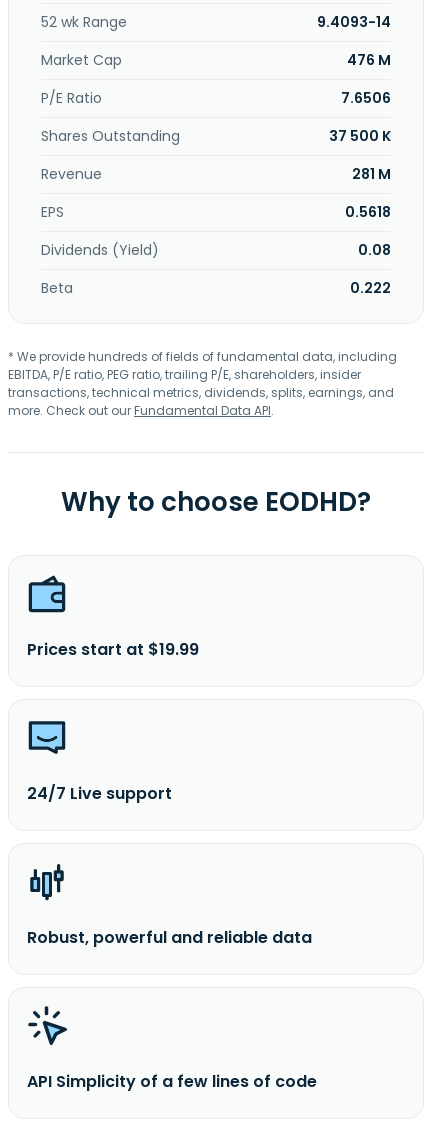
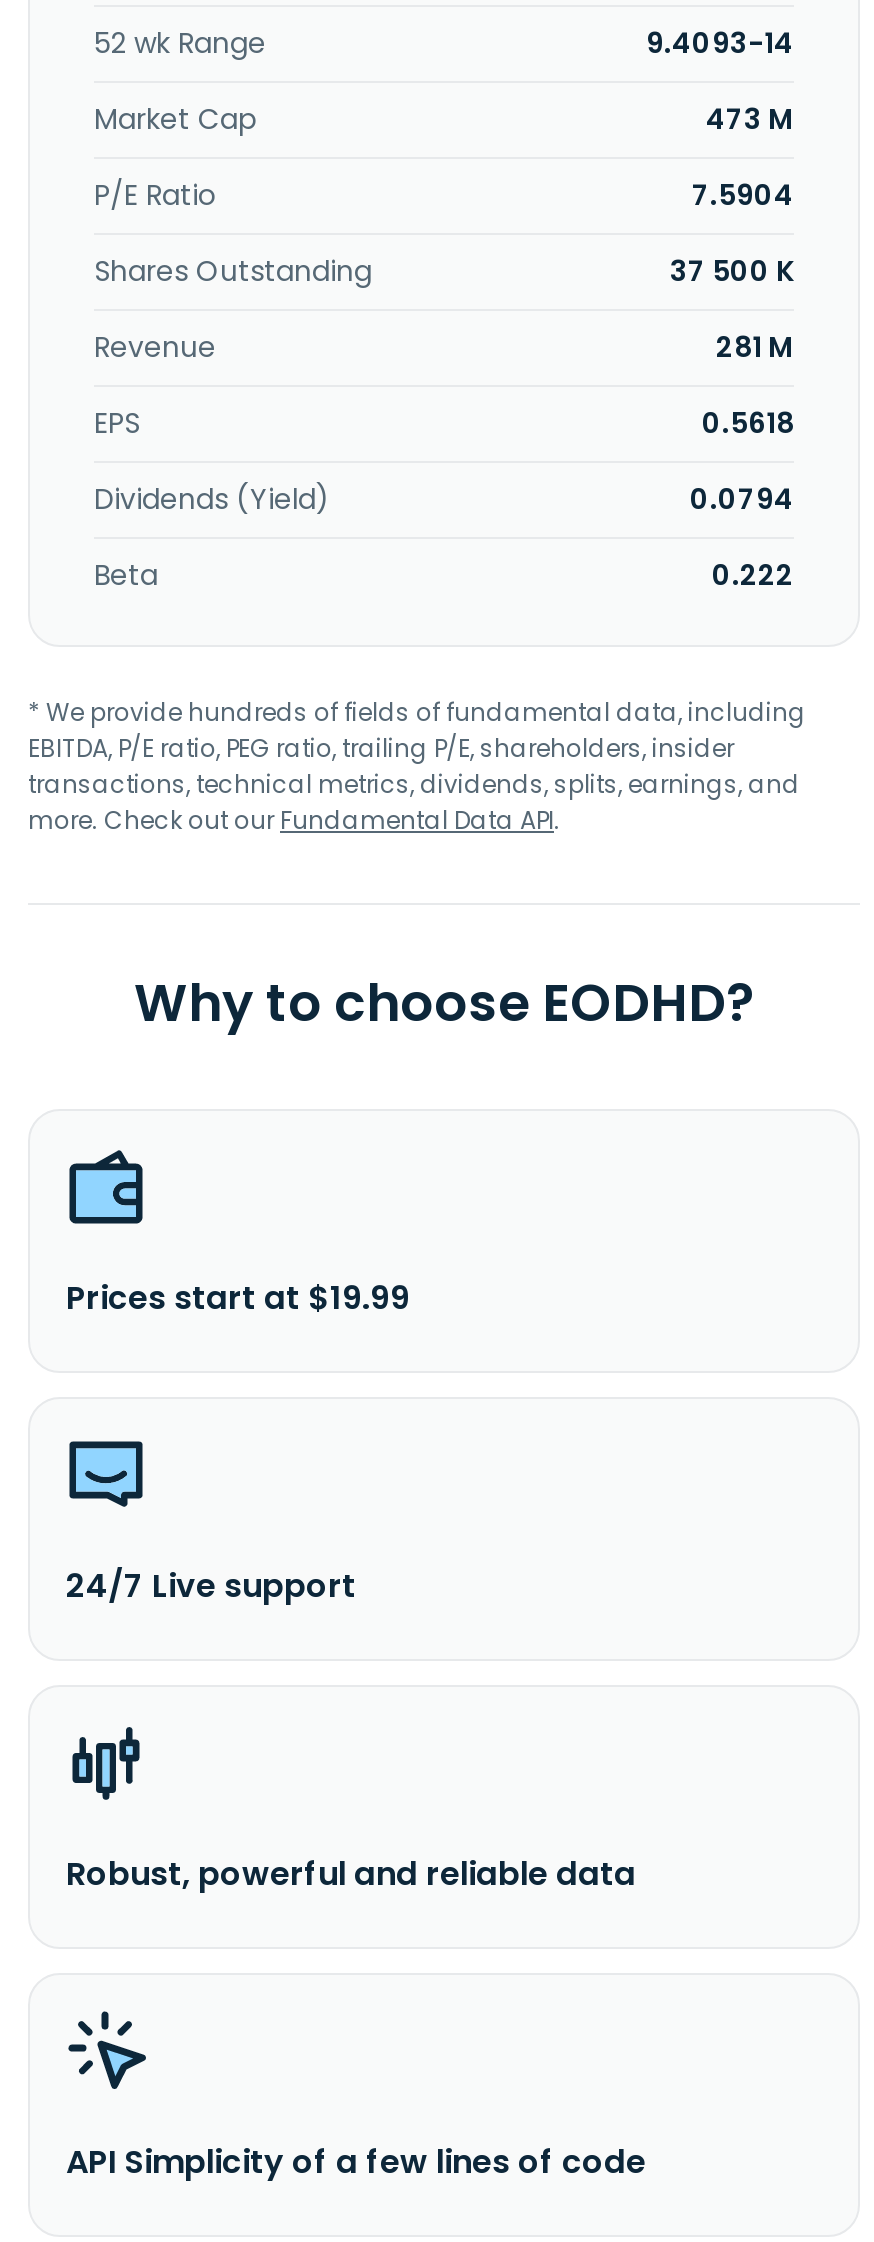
- 476 M
+ 473 M

- 7.6506
+ 7.5904

- 0.08
+ 0.0794
